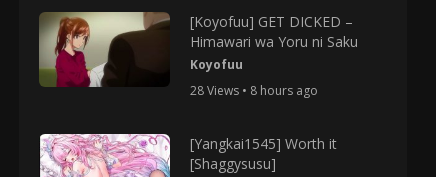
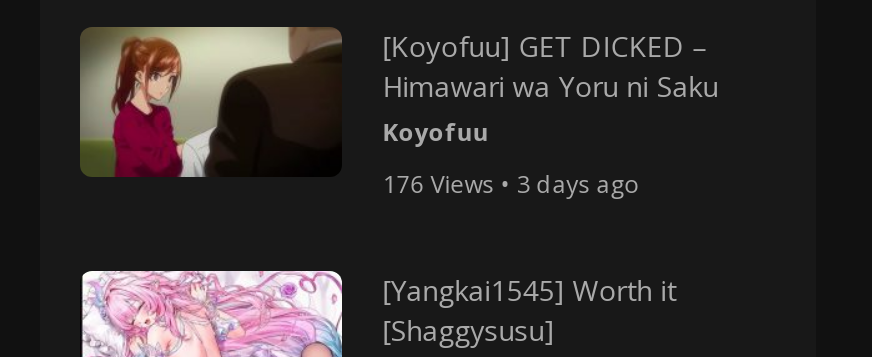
- 28 Views • 8 hours ago
+ 176 Views • 3 days ago
